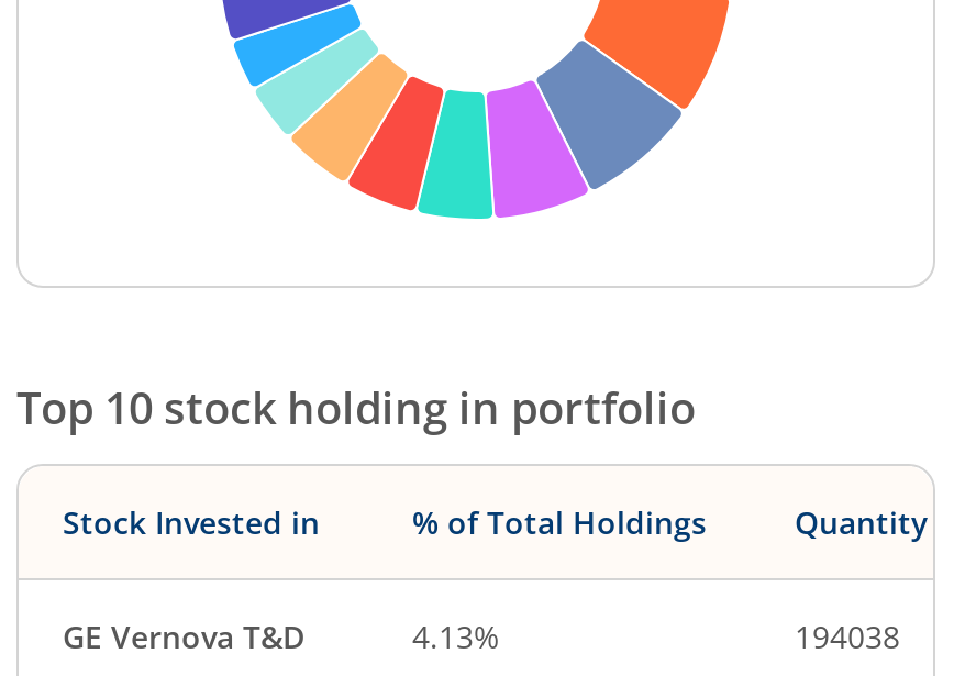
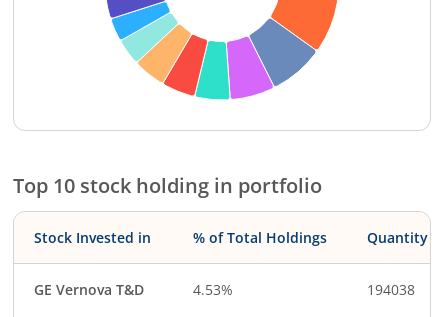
- 4.13%
+ 4.53%
